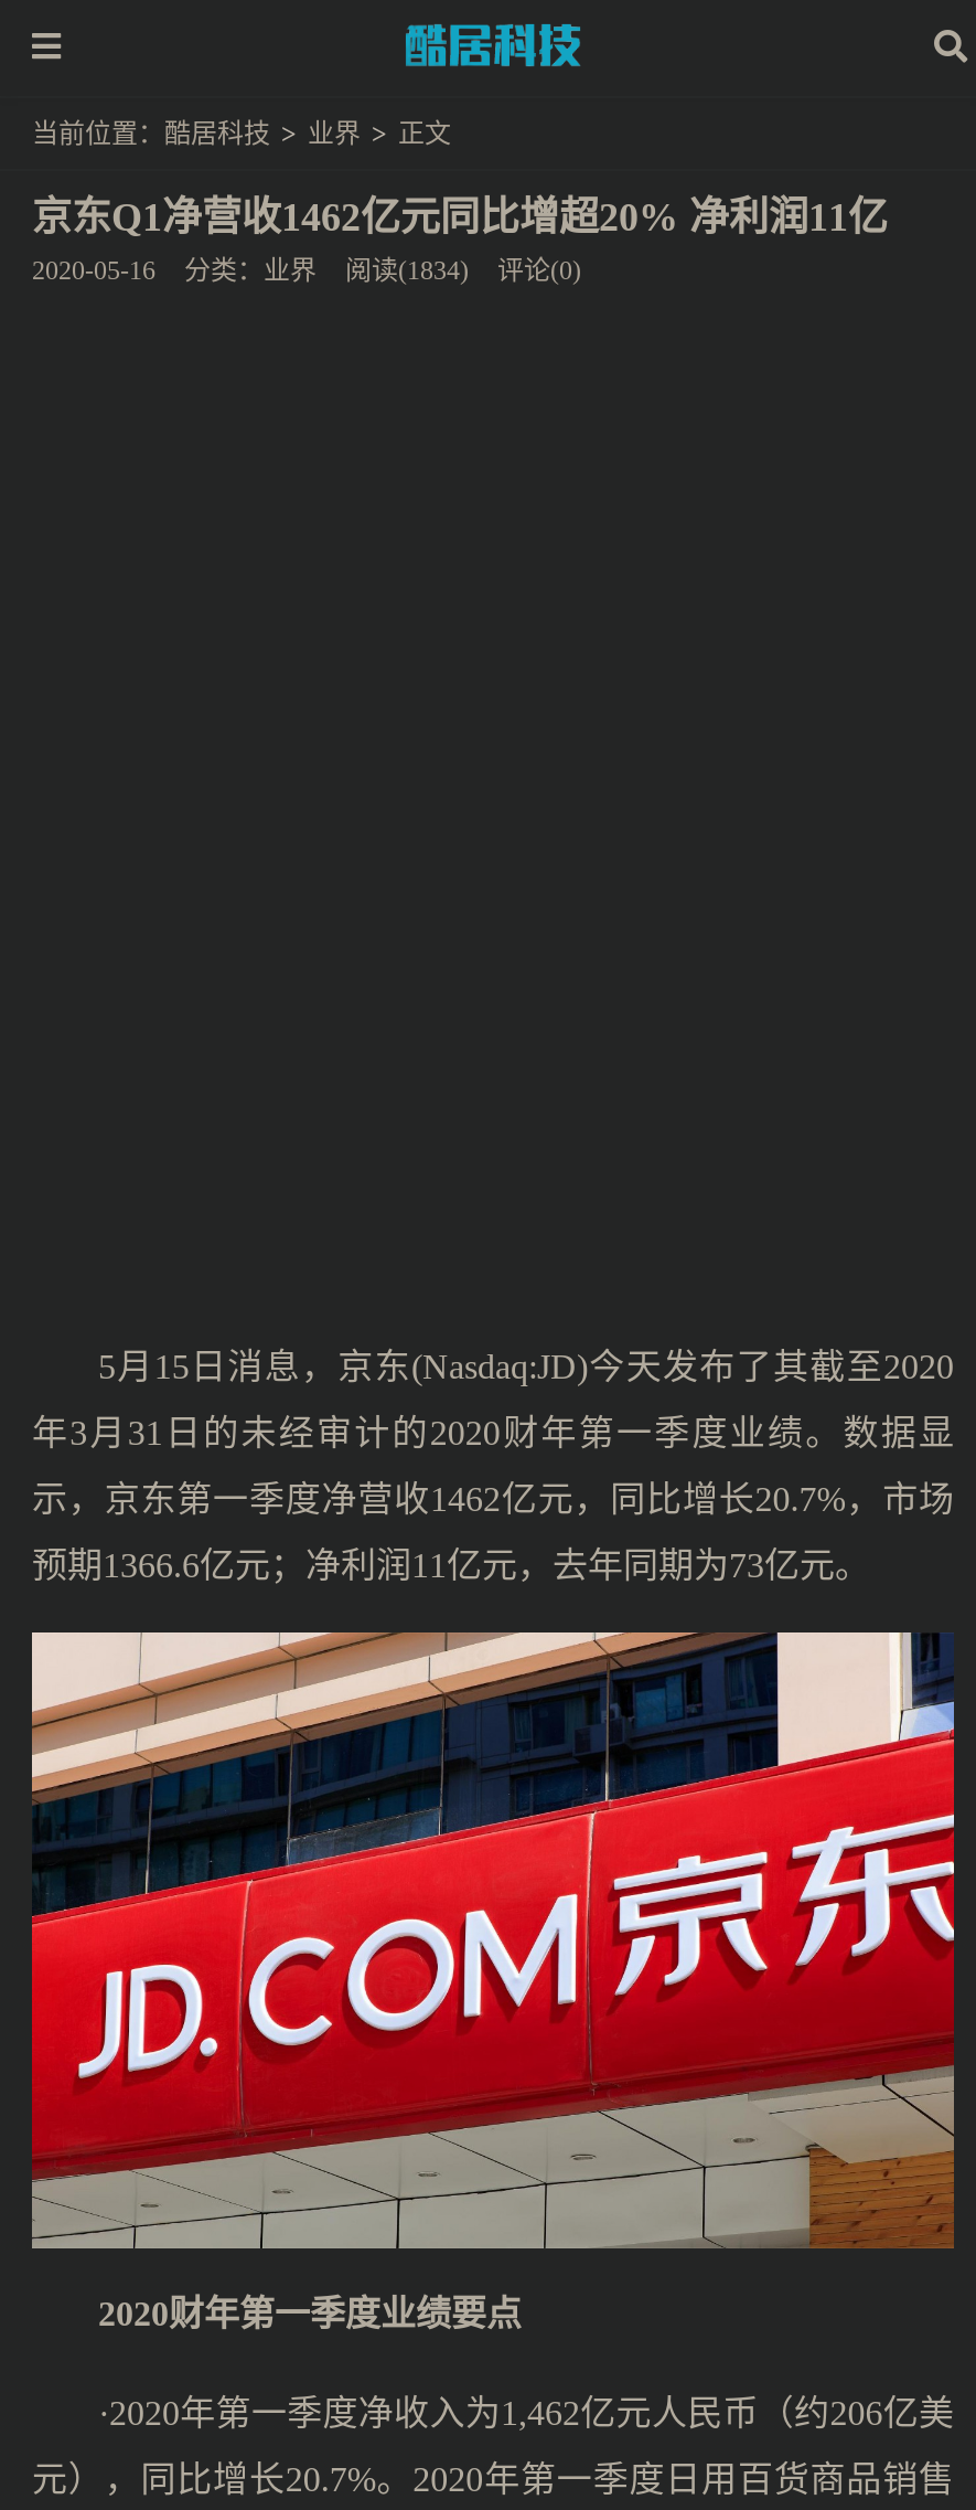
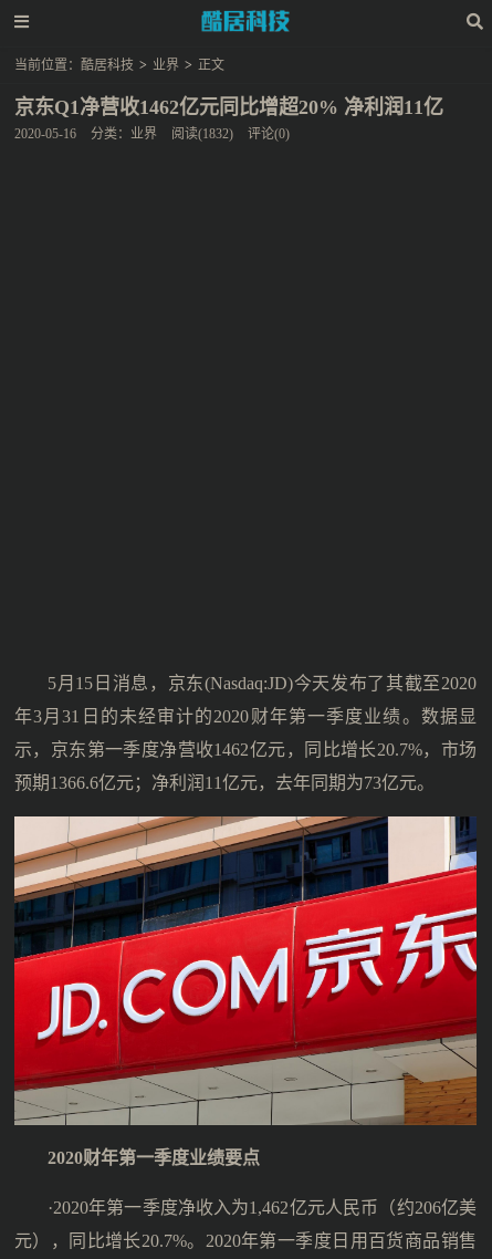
- 2020-05-16 分类：业界 阅读(1834) 评论(0)
+ 2020-05-16 分类：业界 阅读(1832) 评论(0)
